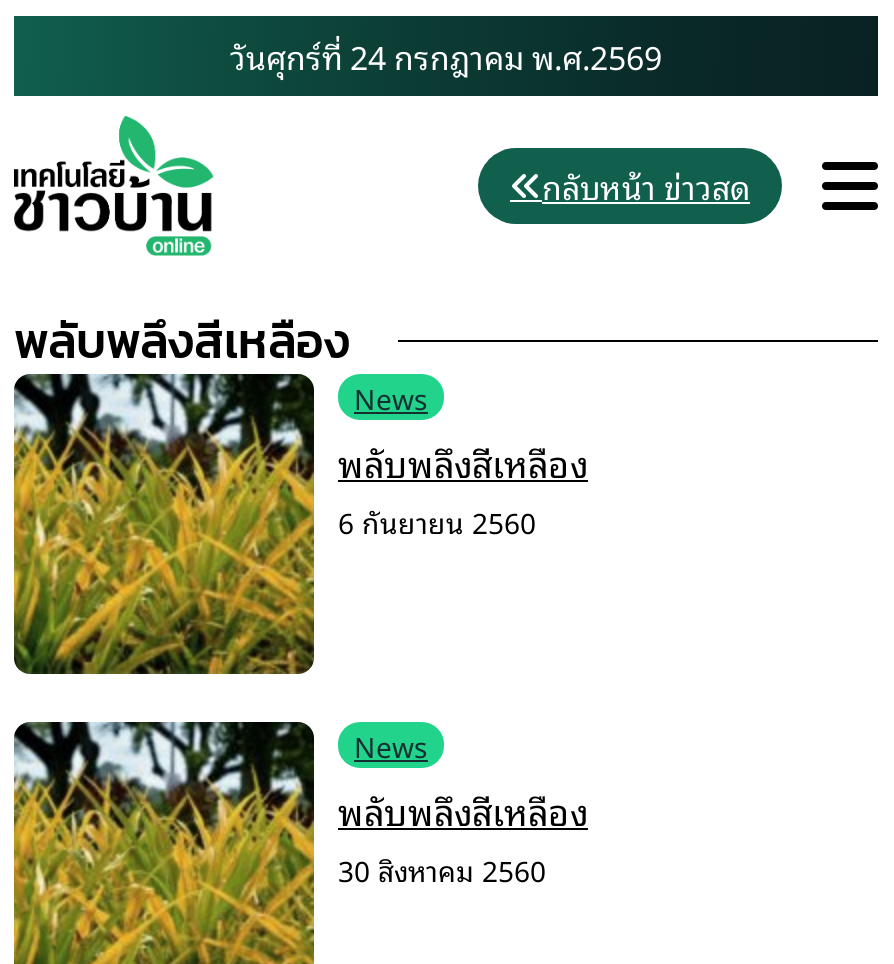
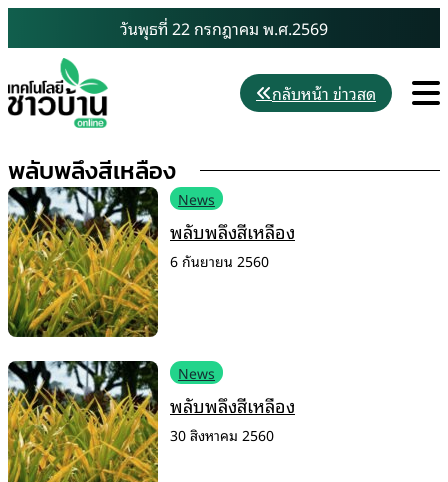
- วันศุกร์ที่ 24 กรกฎาคม พ.ศ.2569
+ วันพุธที่ 22 กรกฎาคม พ.ศ.2569
